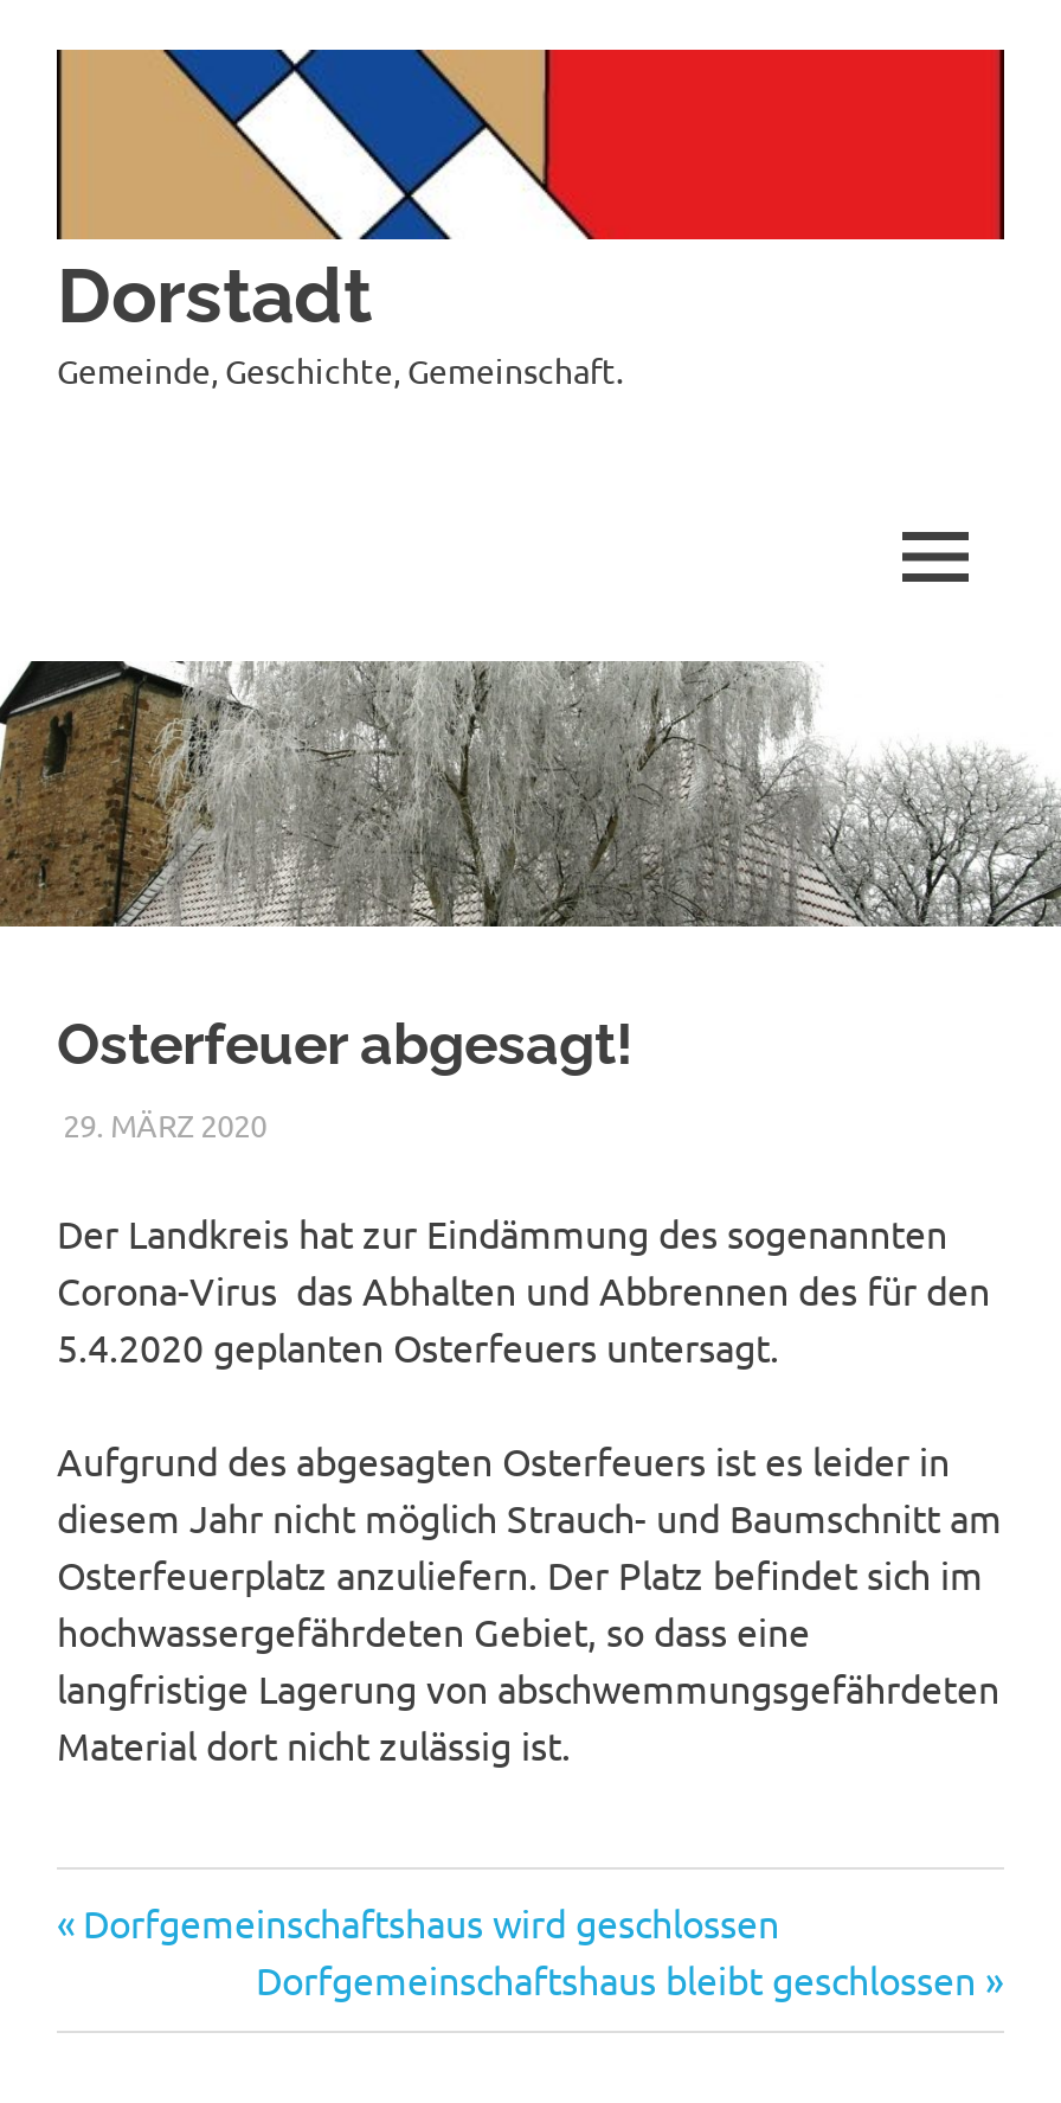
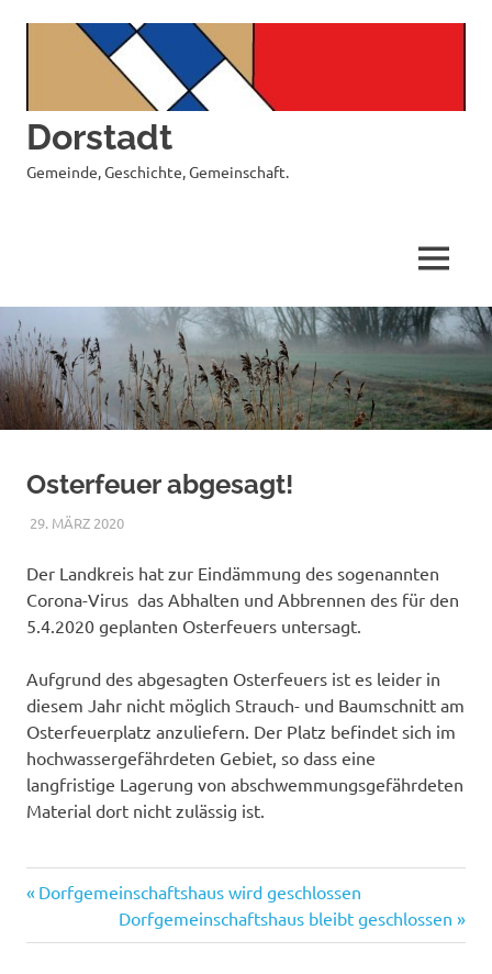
- [image]
+ [image]
